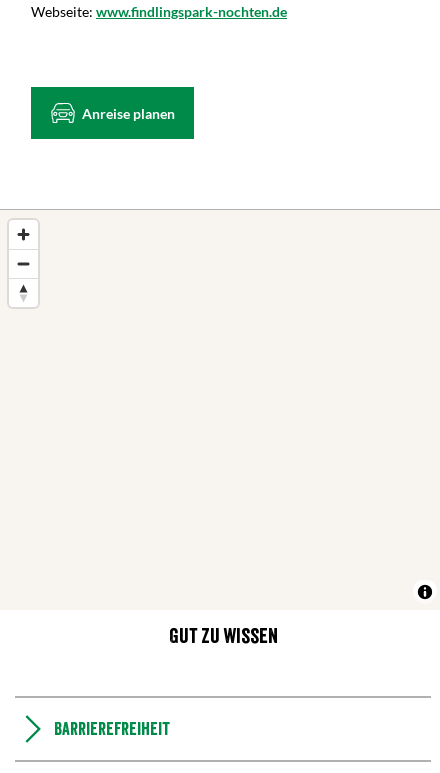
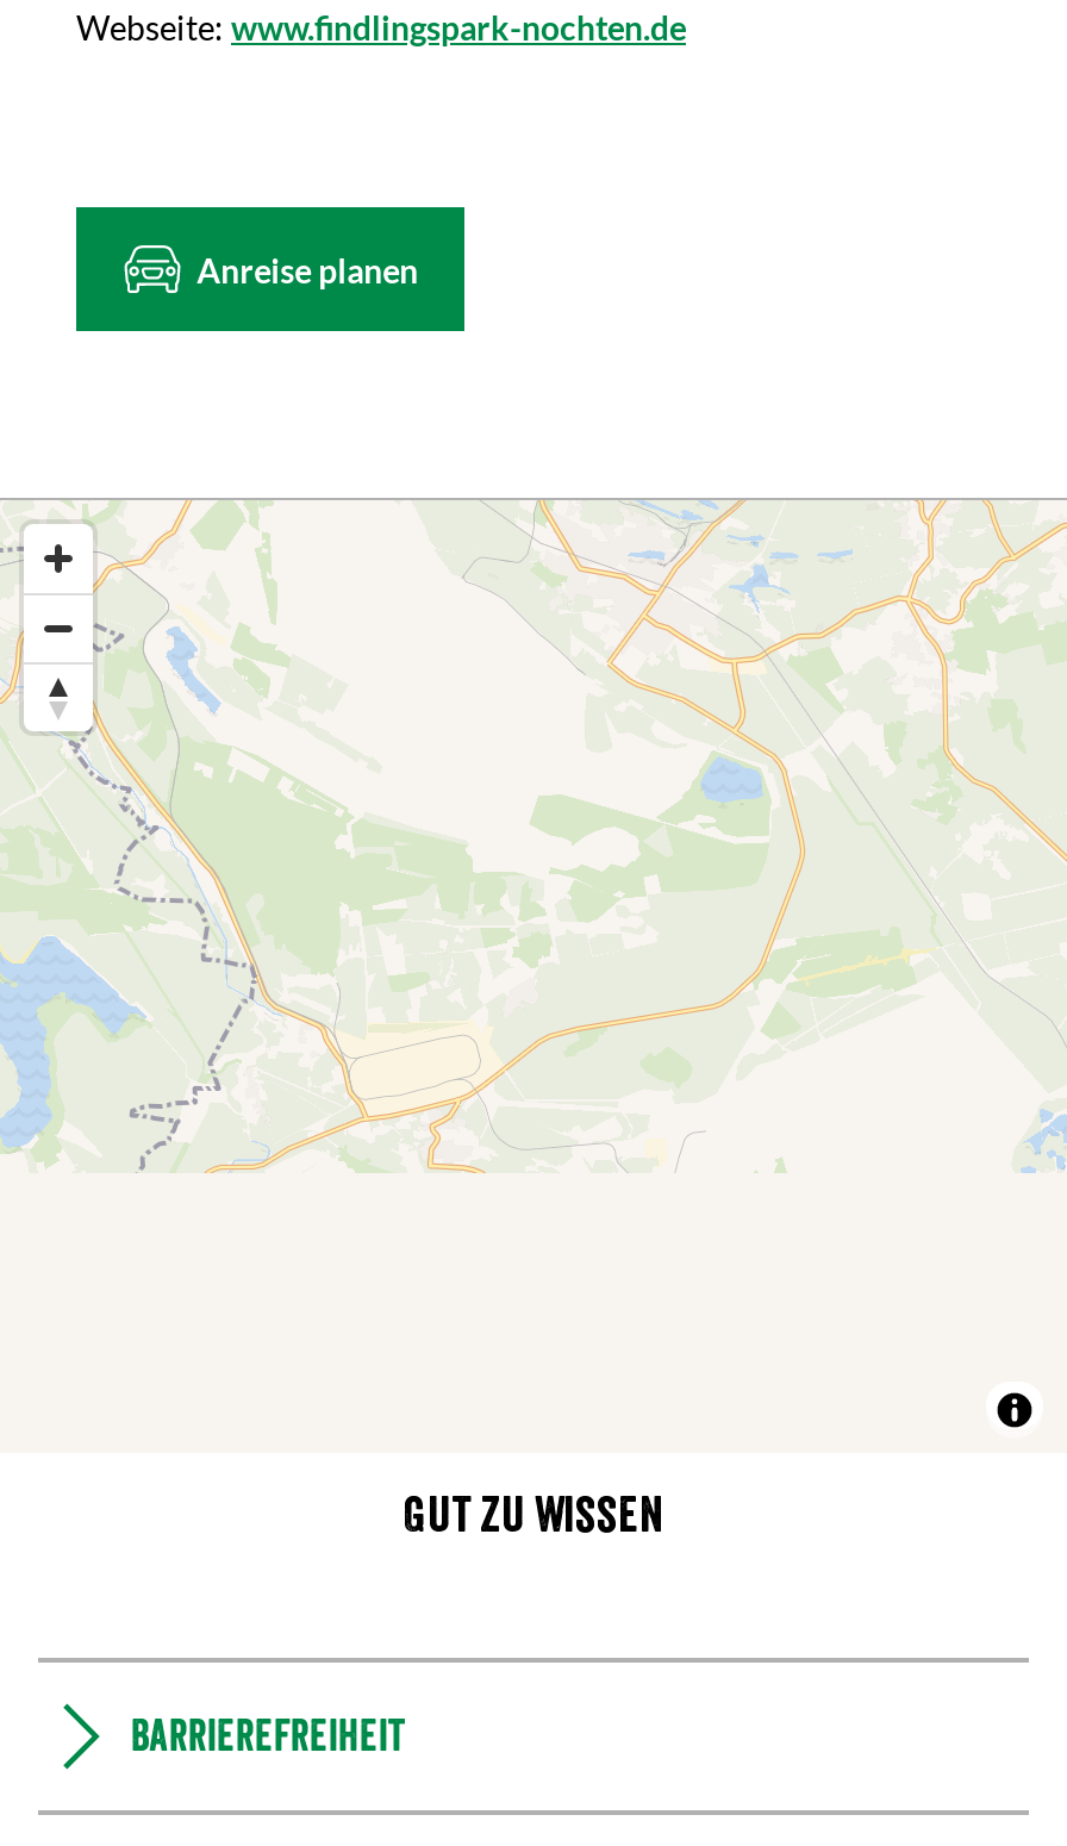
+ [image]
